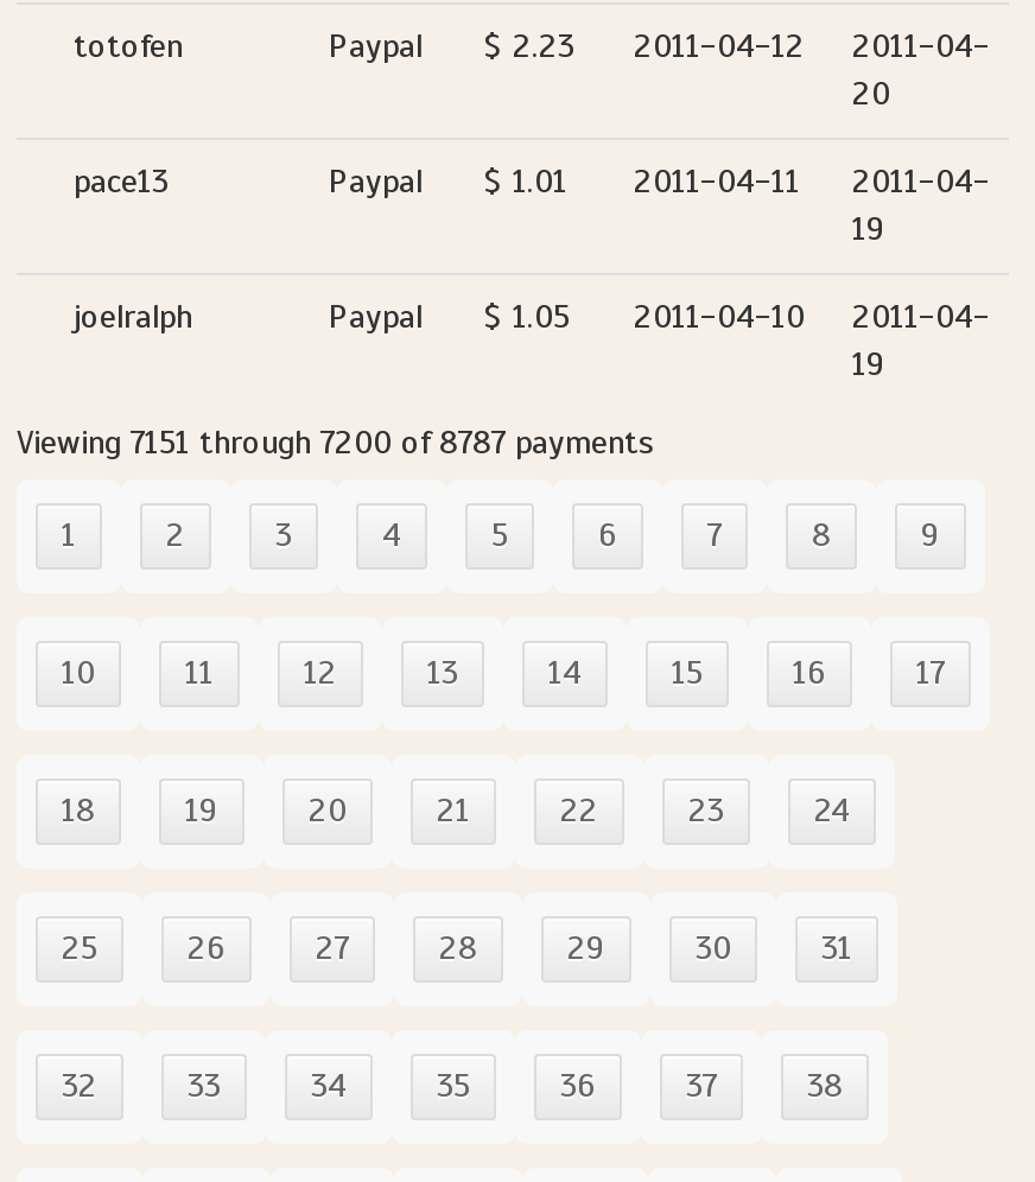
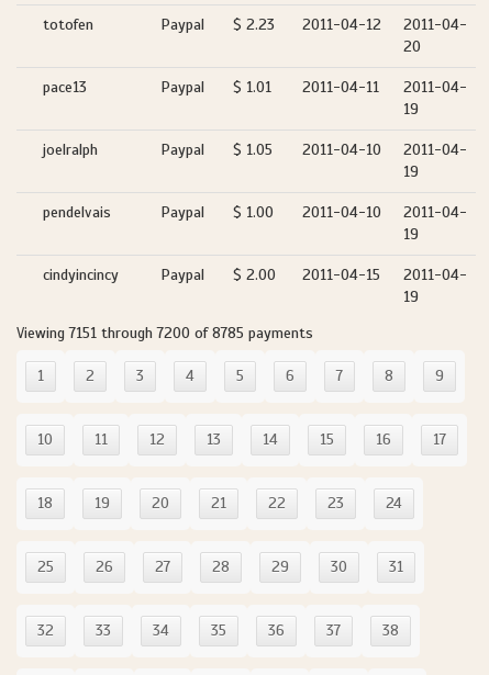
- Viewing 7151 through 7200 of 8787 payments
+ pendelvais
+ Paypal
+ $ 1.00
+ 2011-04-10
+ 2011-04-
+ 19
+ cindyincincy
+ Paypal
+ $ 2.00
+ 2011-04-15
+ 2011-04-
+ 19
+ Viewing 7151 through 7200 of 8785 payments
